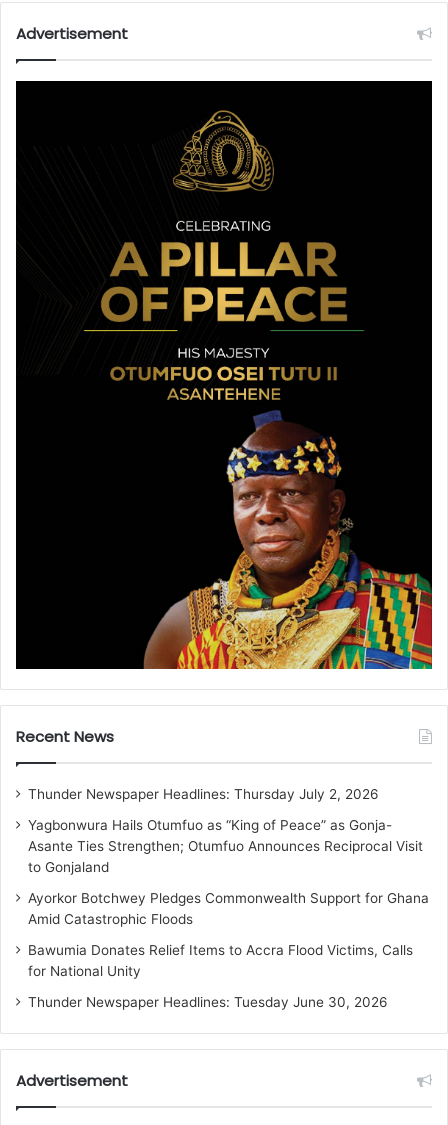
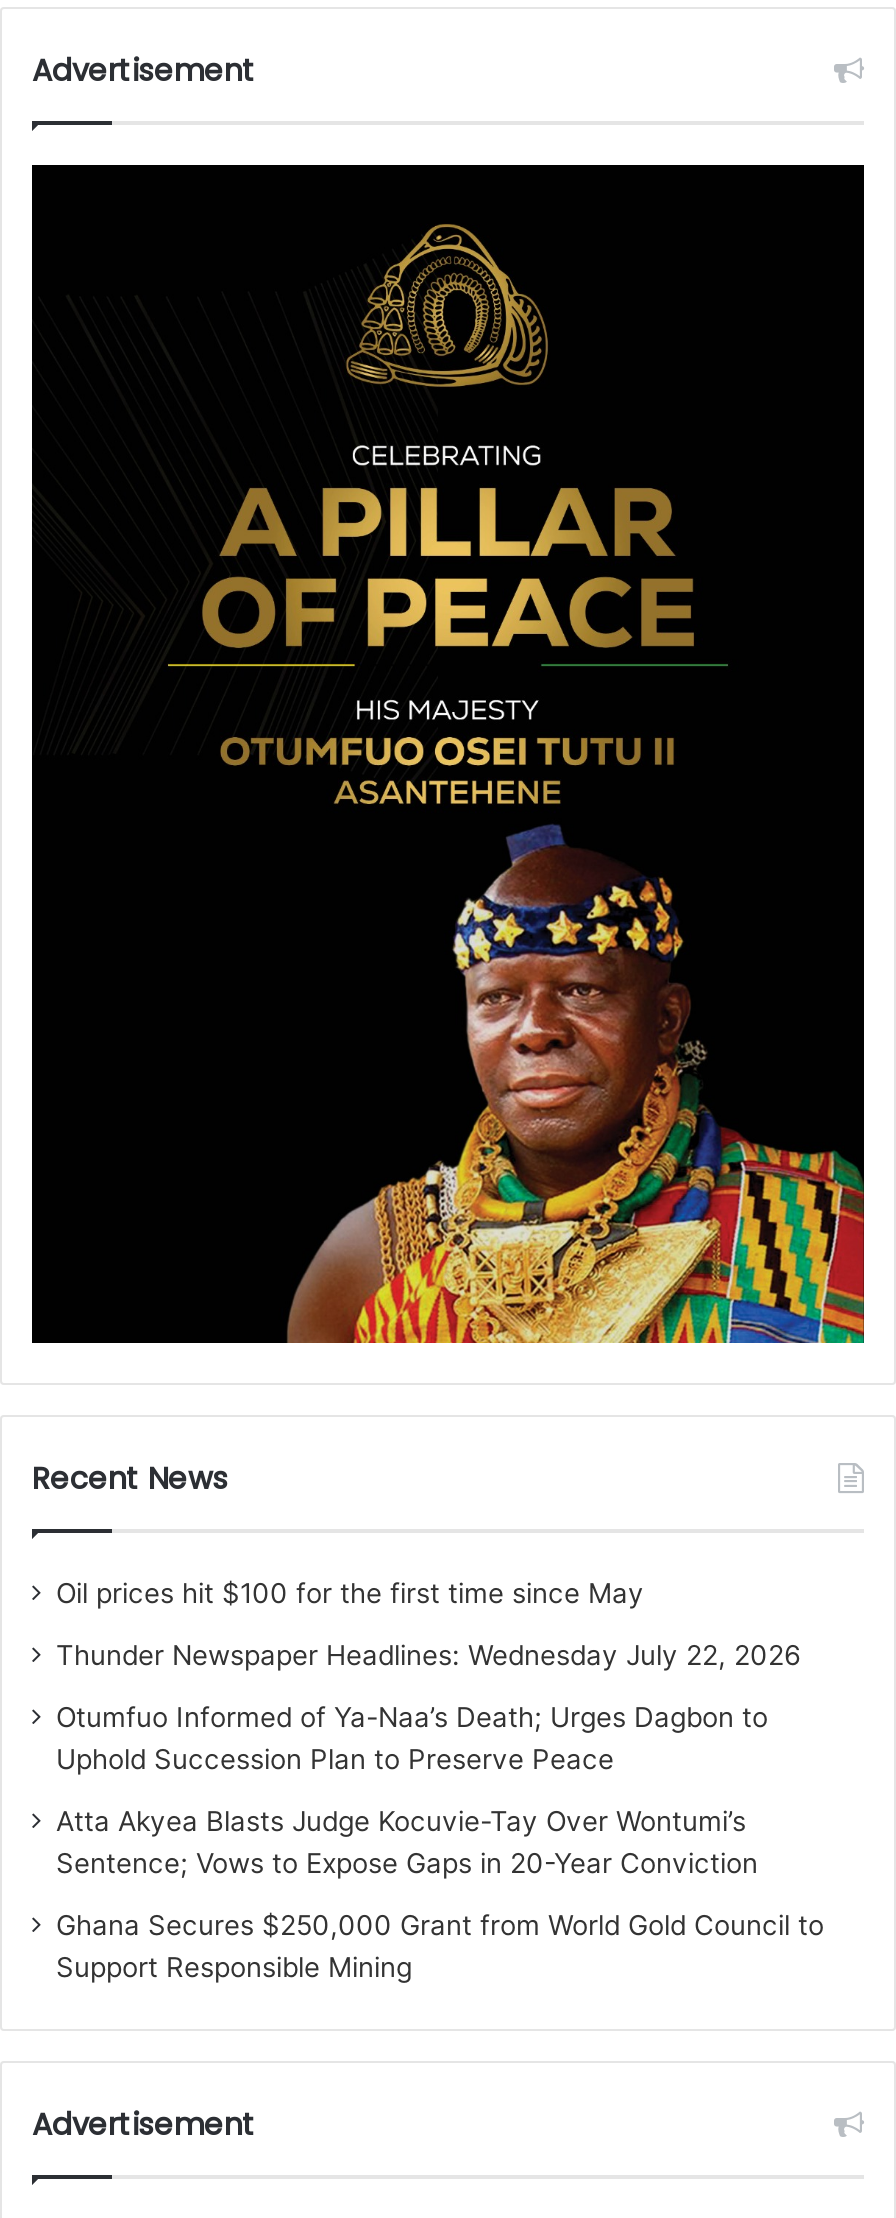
- Thunder Newspaper Headlines: Thursday July 2, 2026
+ Oil prices hit $100 for the first time since May

- Yagbonwura Hails Otumfuo as “King of Peace” as Gonja-
- Asante Ties Strengthen; Otumfuo Announces Reciprocal Visit
- to Gonjaland
+ Thunder Newspaper Headlines: Wednesday July 22, 2026

- Ayorkor Botchwey Pledges Commonwealth Support for Ghana
- Amid Catastrophic Floods
+ Otumfuo Informed of Ya-Naa’s Death; Urges Dagbon to
+ Uphold Succession Plan to Preserve Peace

- Bawumia Donates Relief Items to Accra Flood Victims, Calls
- for National Unity
+ Atta Akyea Blasts Judge Kocuvie-Tay Over Wontumi’s
+ Sentence; Vows to Expose Gaps in 20-Year Conviction

- Thunder Newspaper Headlines: Tuesday June 30, 2026
+ Ghana Secures $250,000 Grant from World Gold Council to
+ Support Responsible Mining
